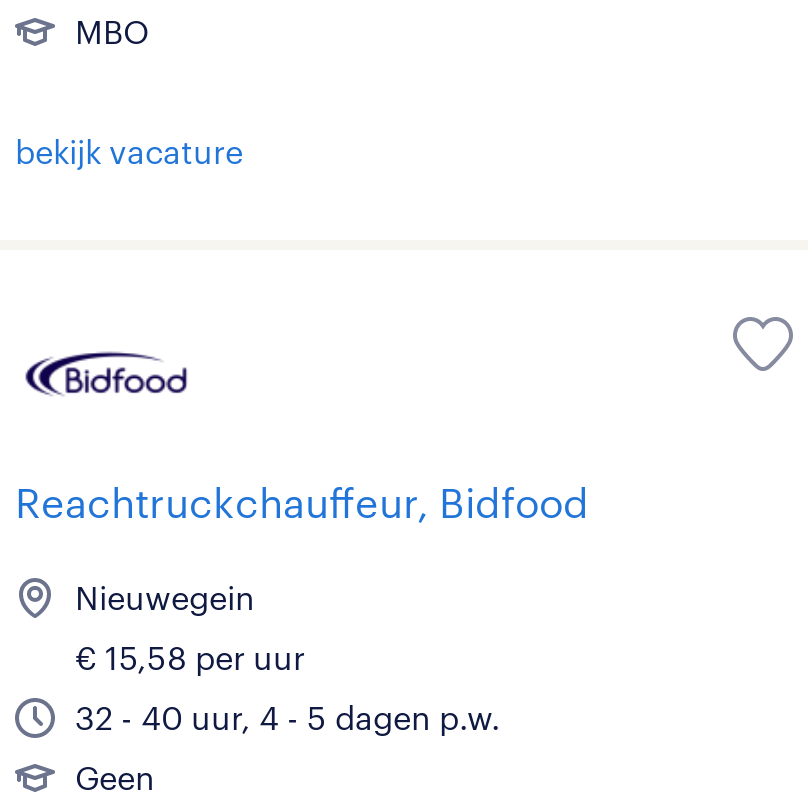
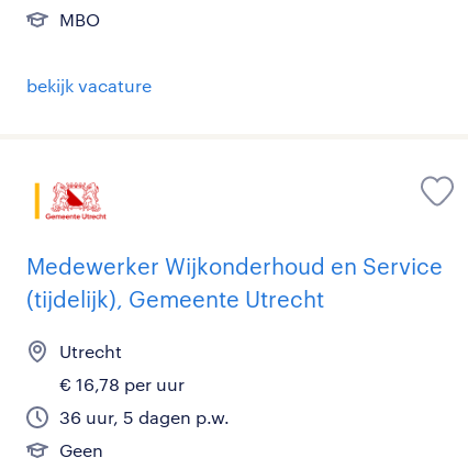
- [image]
+ [image]

- Reachtruckchauffeur, Bidfood
+ Medewerker Wijkonderhoud en Service
+ (tijdelijk), Gemeente Utrecht

- Nieuwegein
+ Utrecht

- € 15,58 per uur
+ € 16,78 per uur

- 32 - 40 uur, 4 - 5 dagen p.w.
+ 36 uur, 5 dagen p.w.
